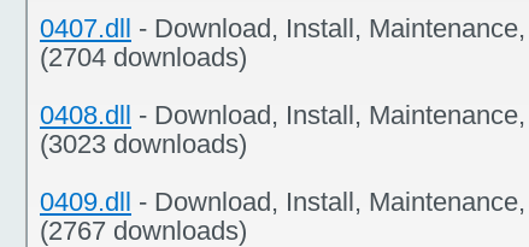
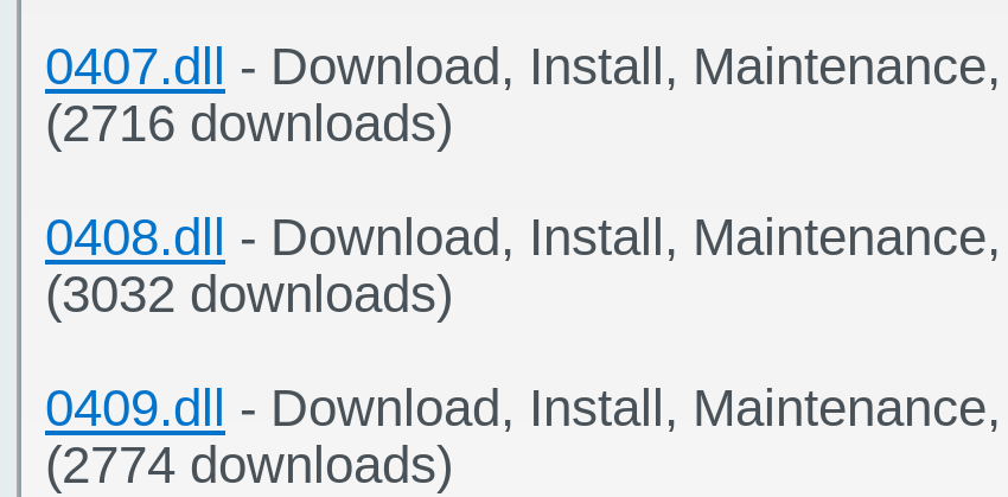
- (2704 downloads)
+ (2716 downloads)

- (3023 downloads)
+ (3032 downloads)

- (2767 downloads)
+ (2774 downloads)
